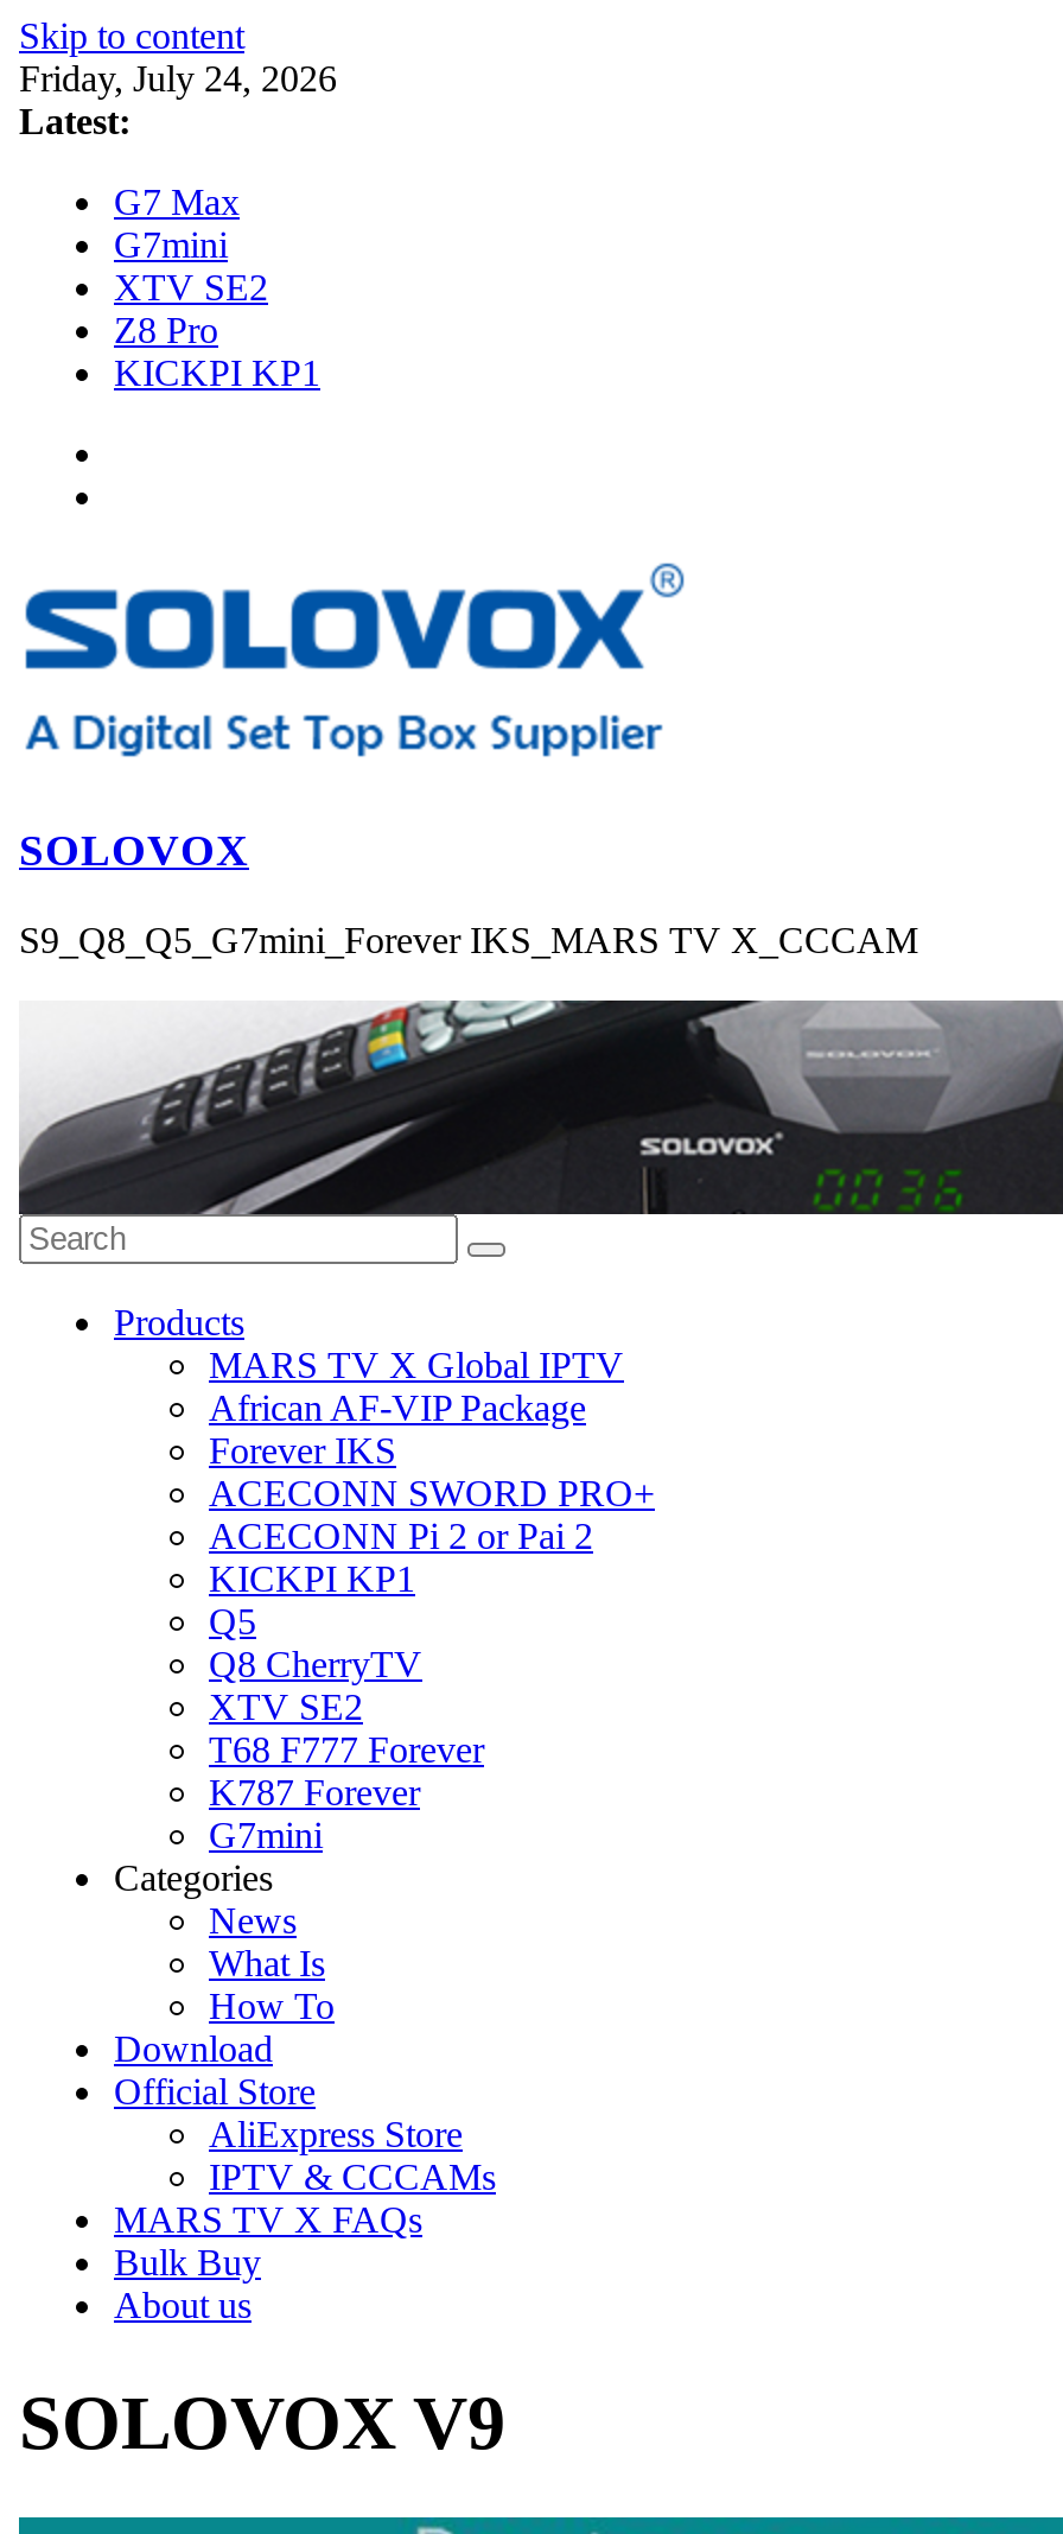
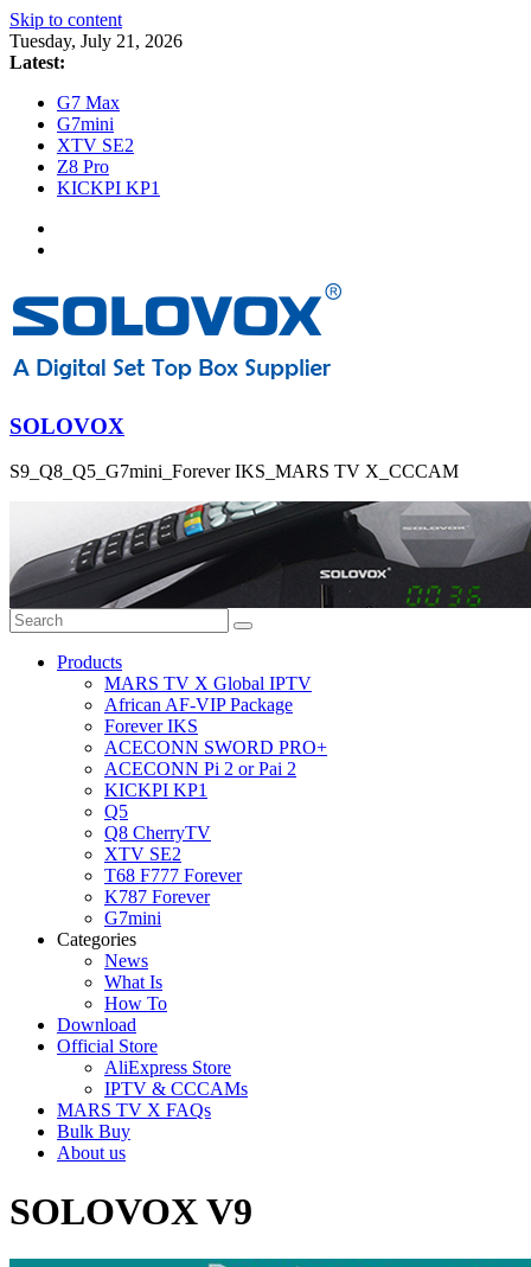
- Friday, July 24, 2026
+ Tuesday, July 21, 2026
